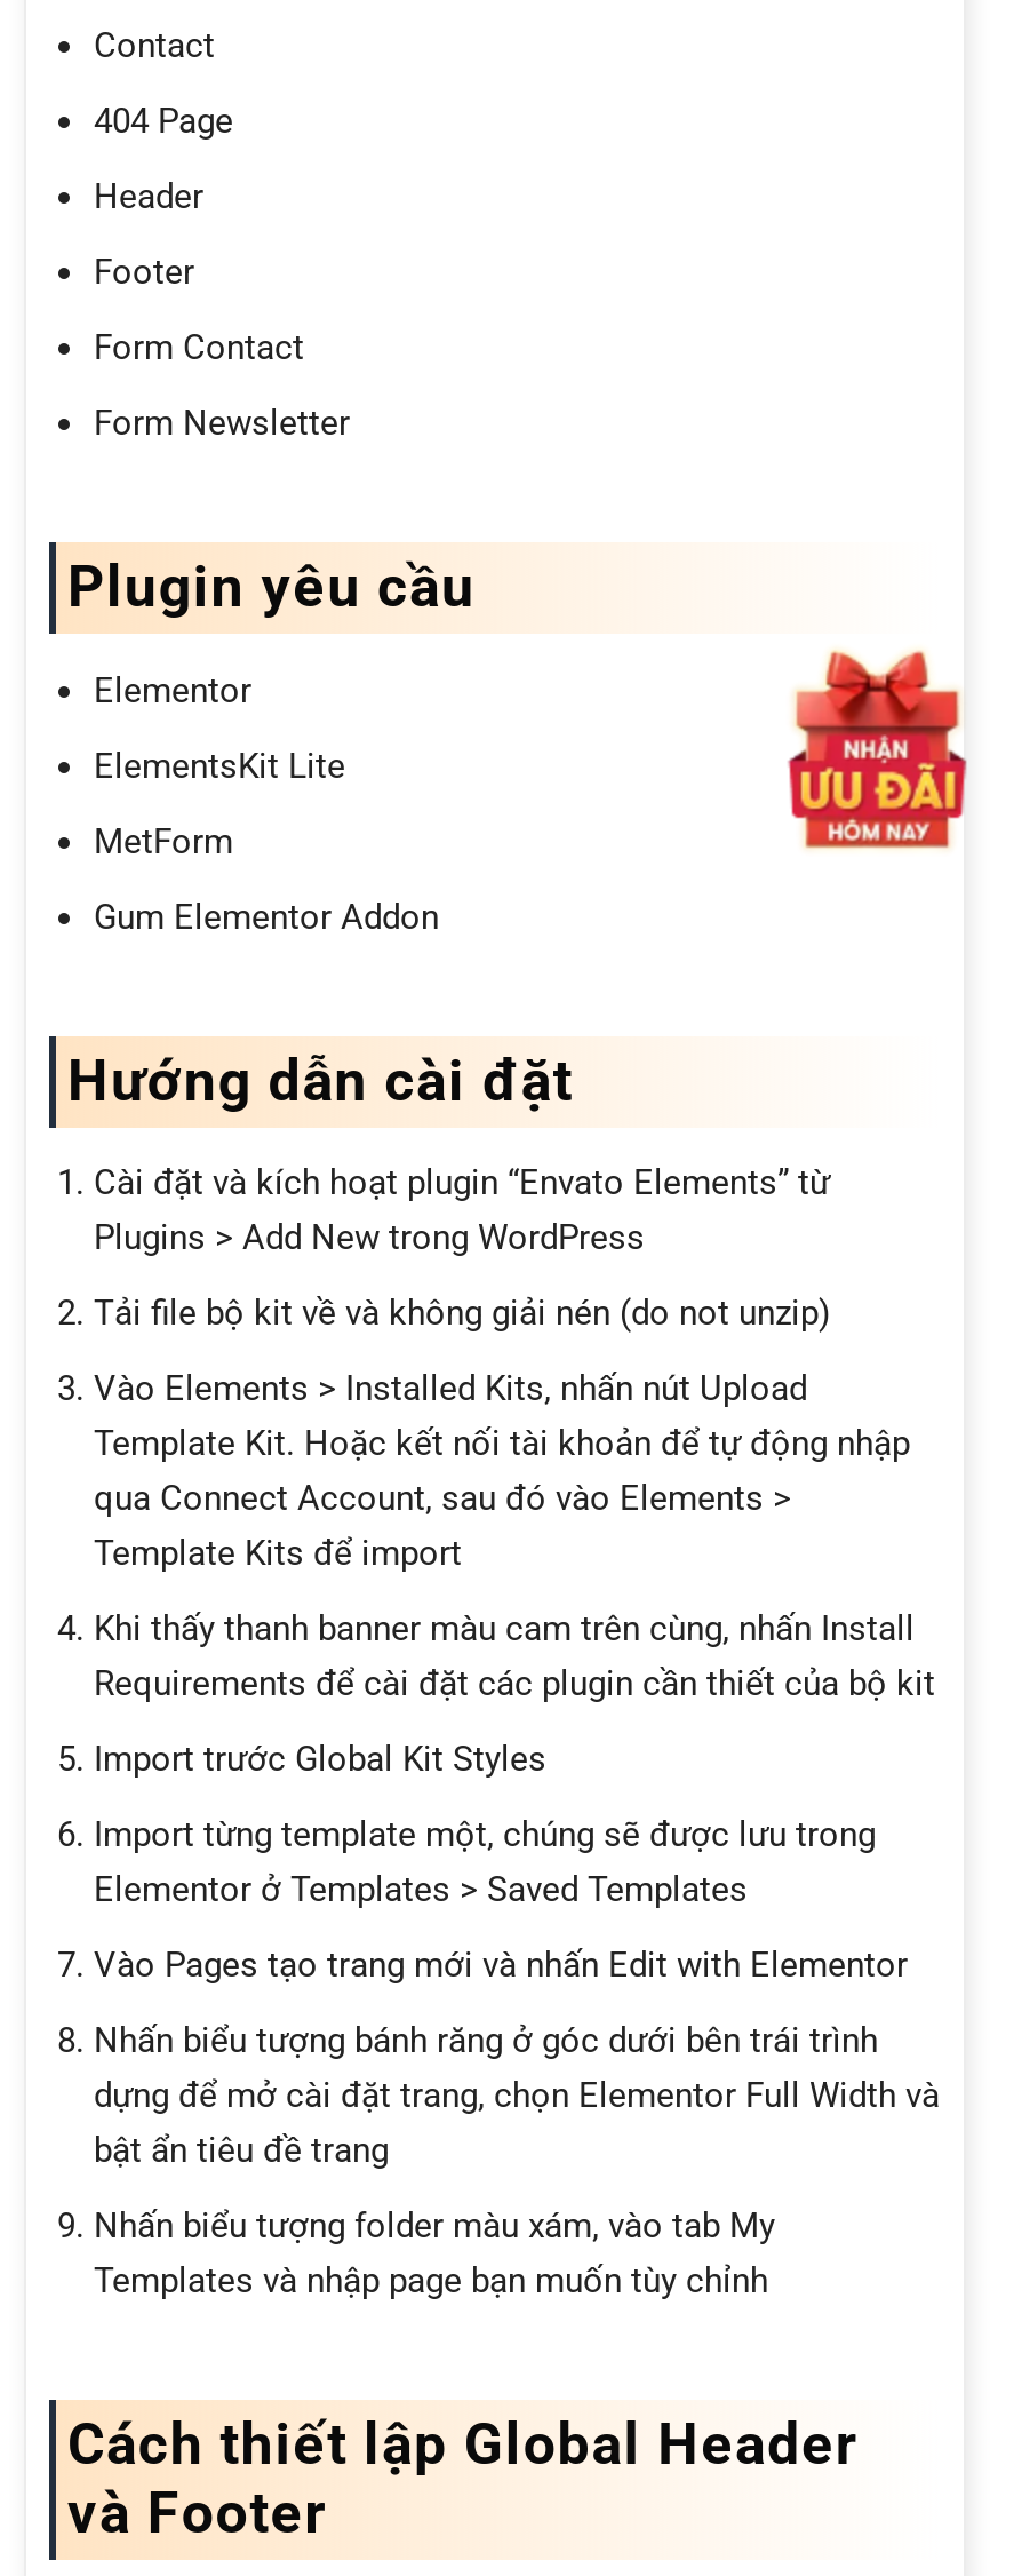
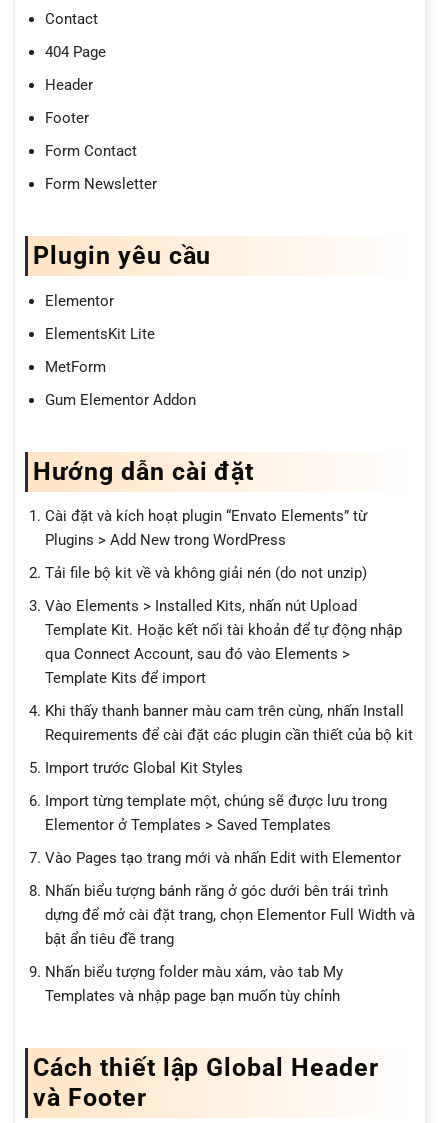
- [image]
